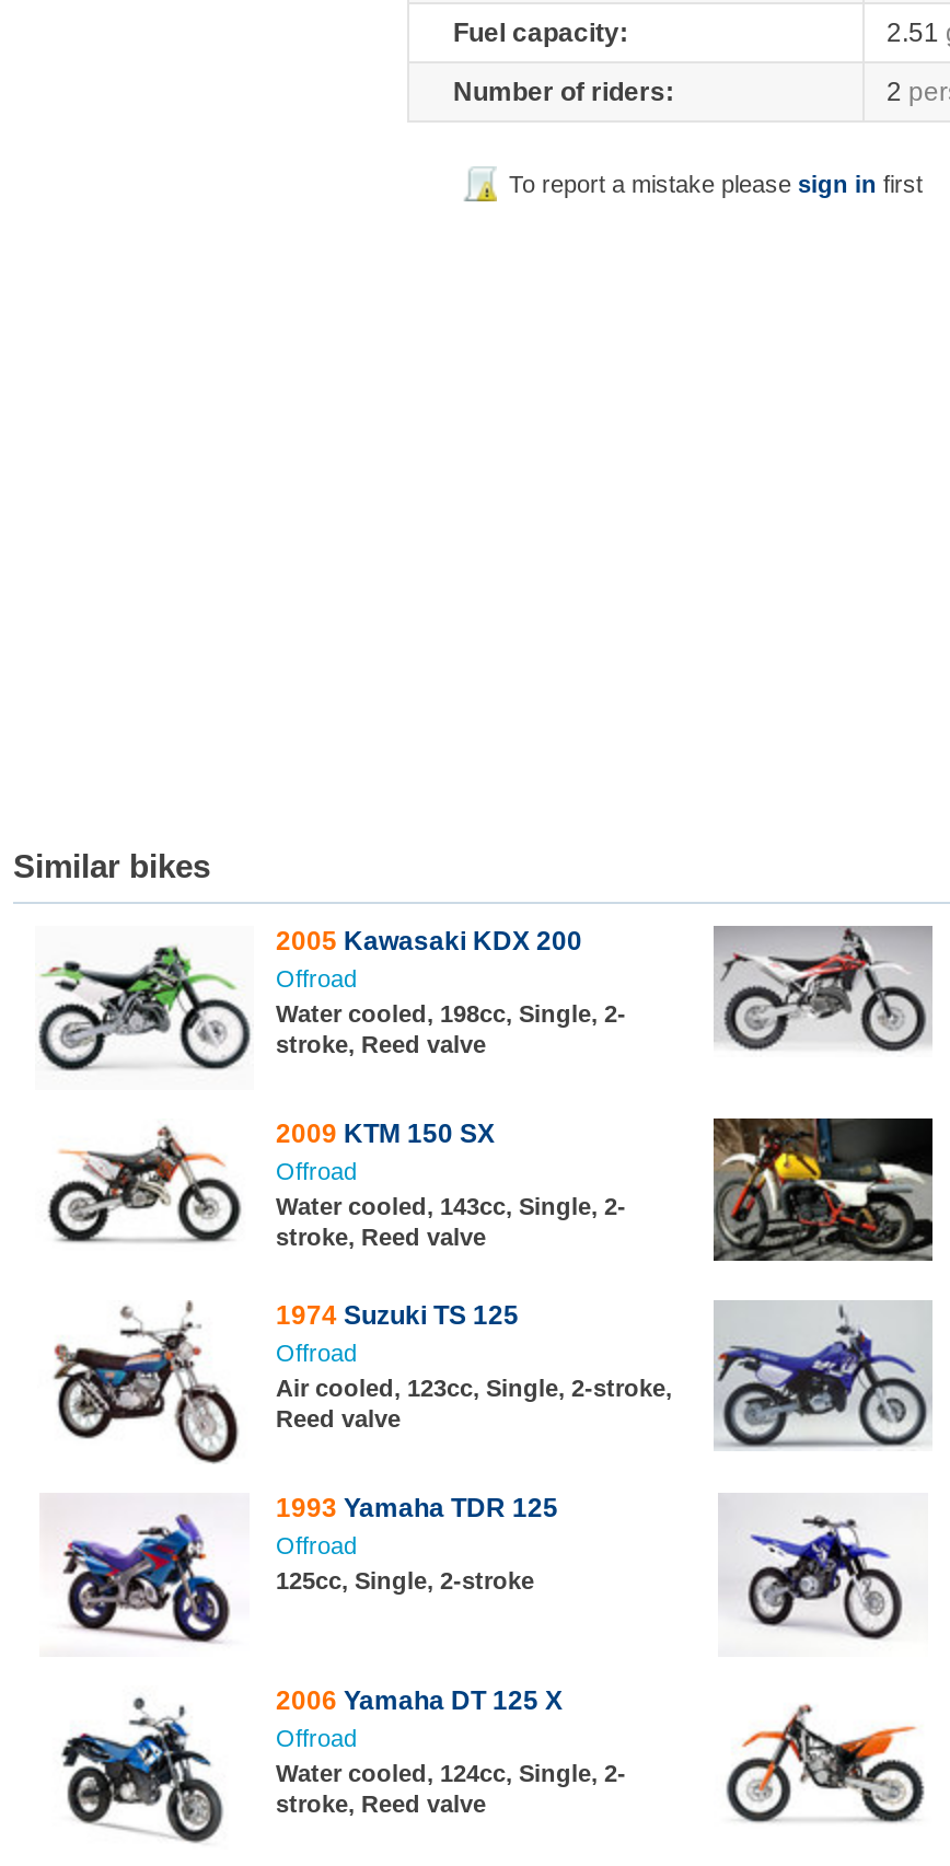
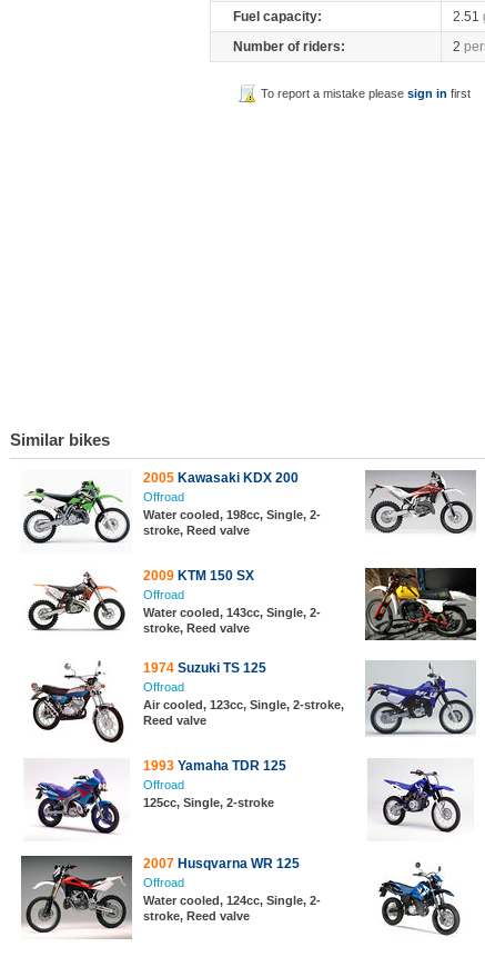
- [image]
- 2006 Yamaha DT 125 X
+ [image]
+ 2007 Husqvarna WR 125

- [image]
+ [image]
